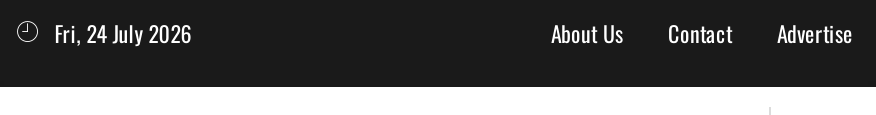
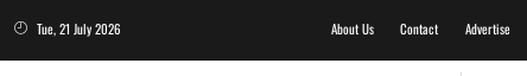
- Fri, 24 July 2026
+ Tue, 21 July 2026
